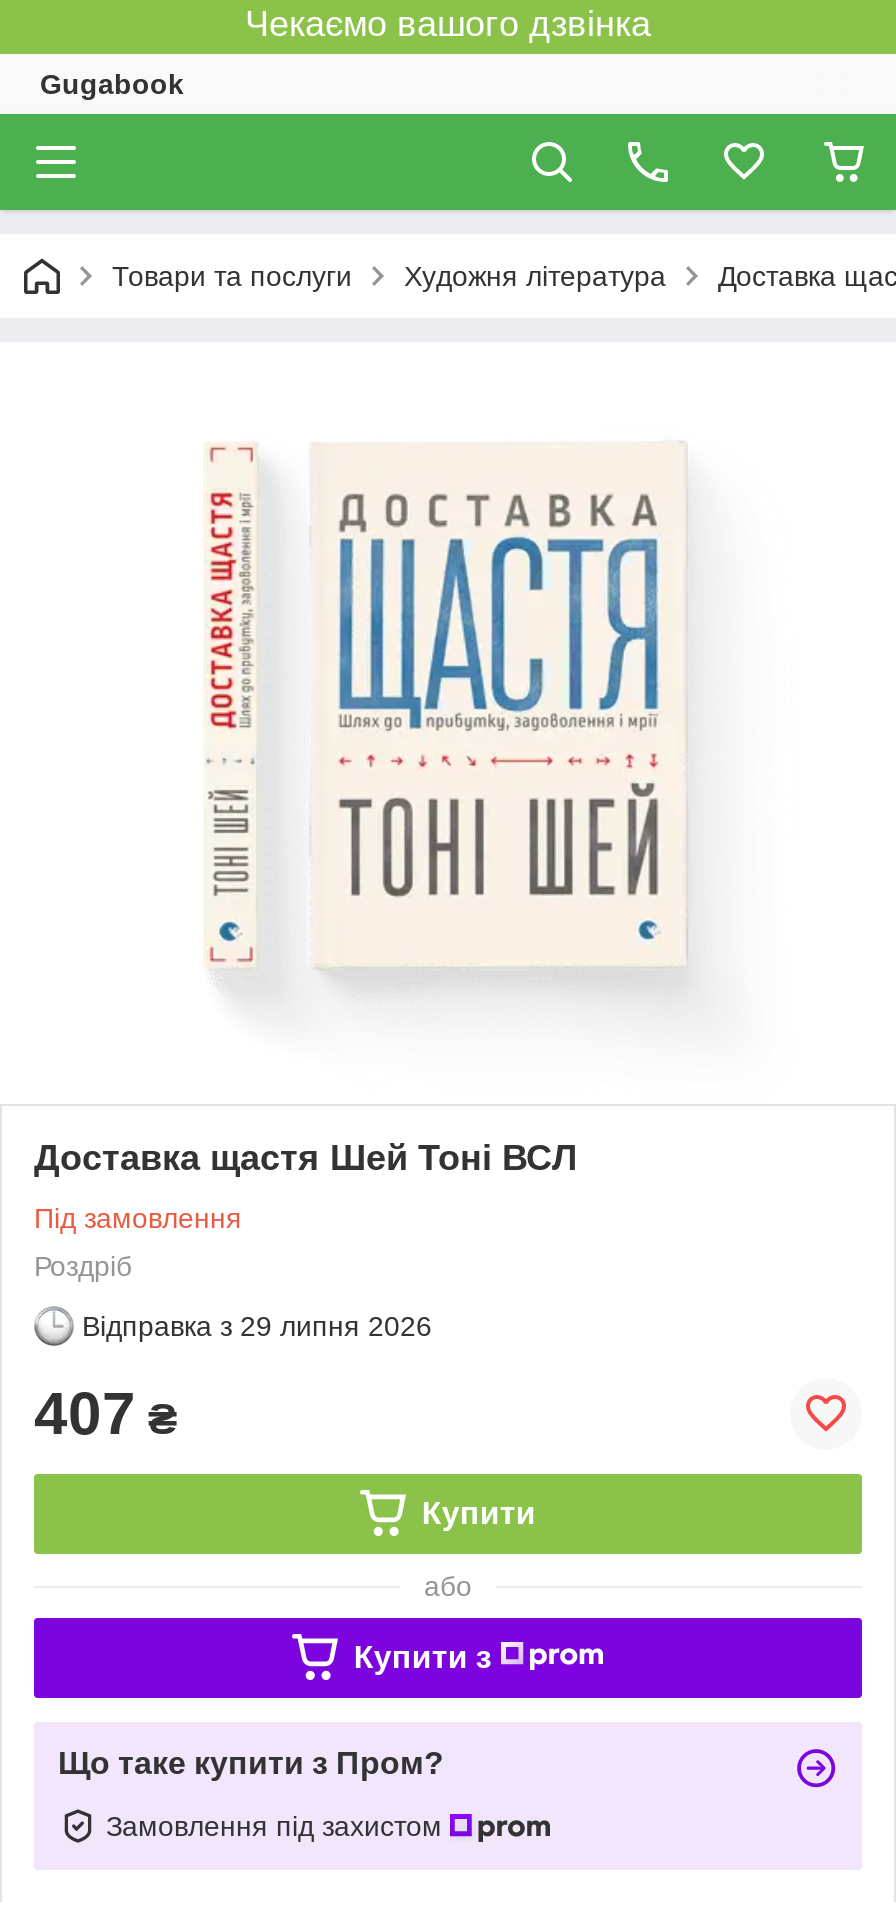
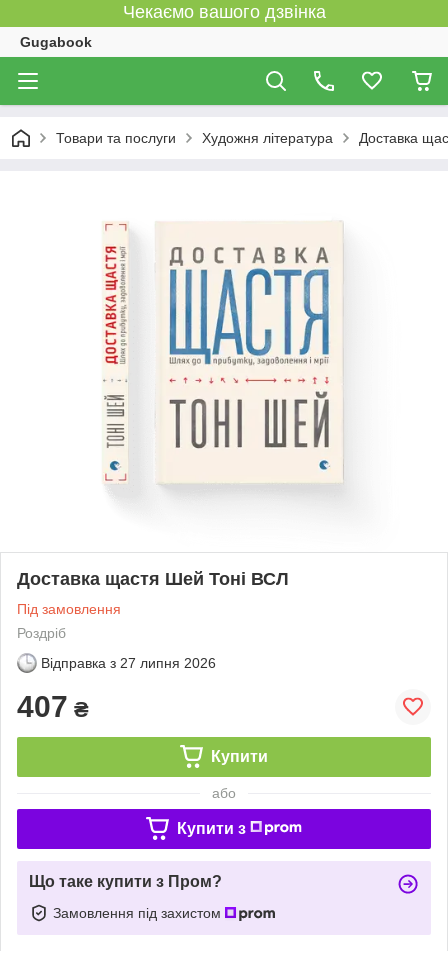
- Відправка з 29 липня 2026
+ Відправка з 27 липня 2026
